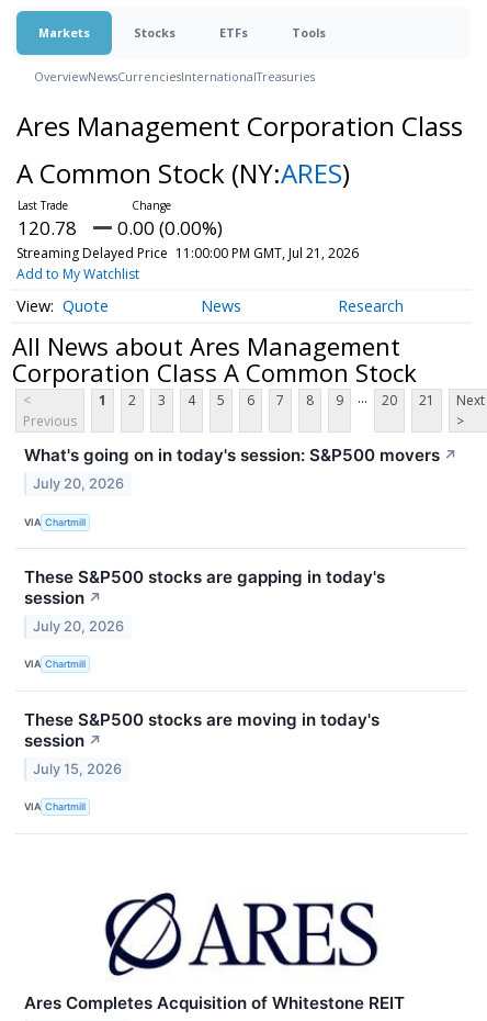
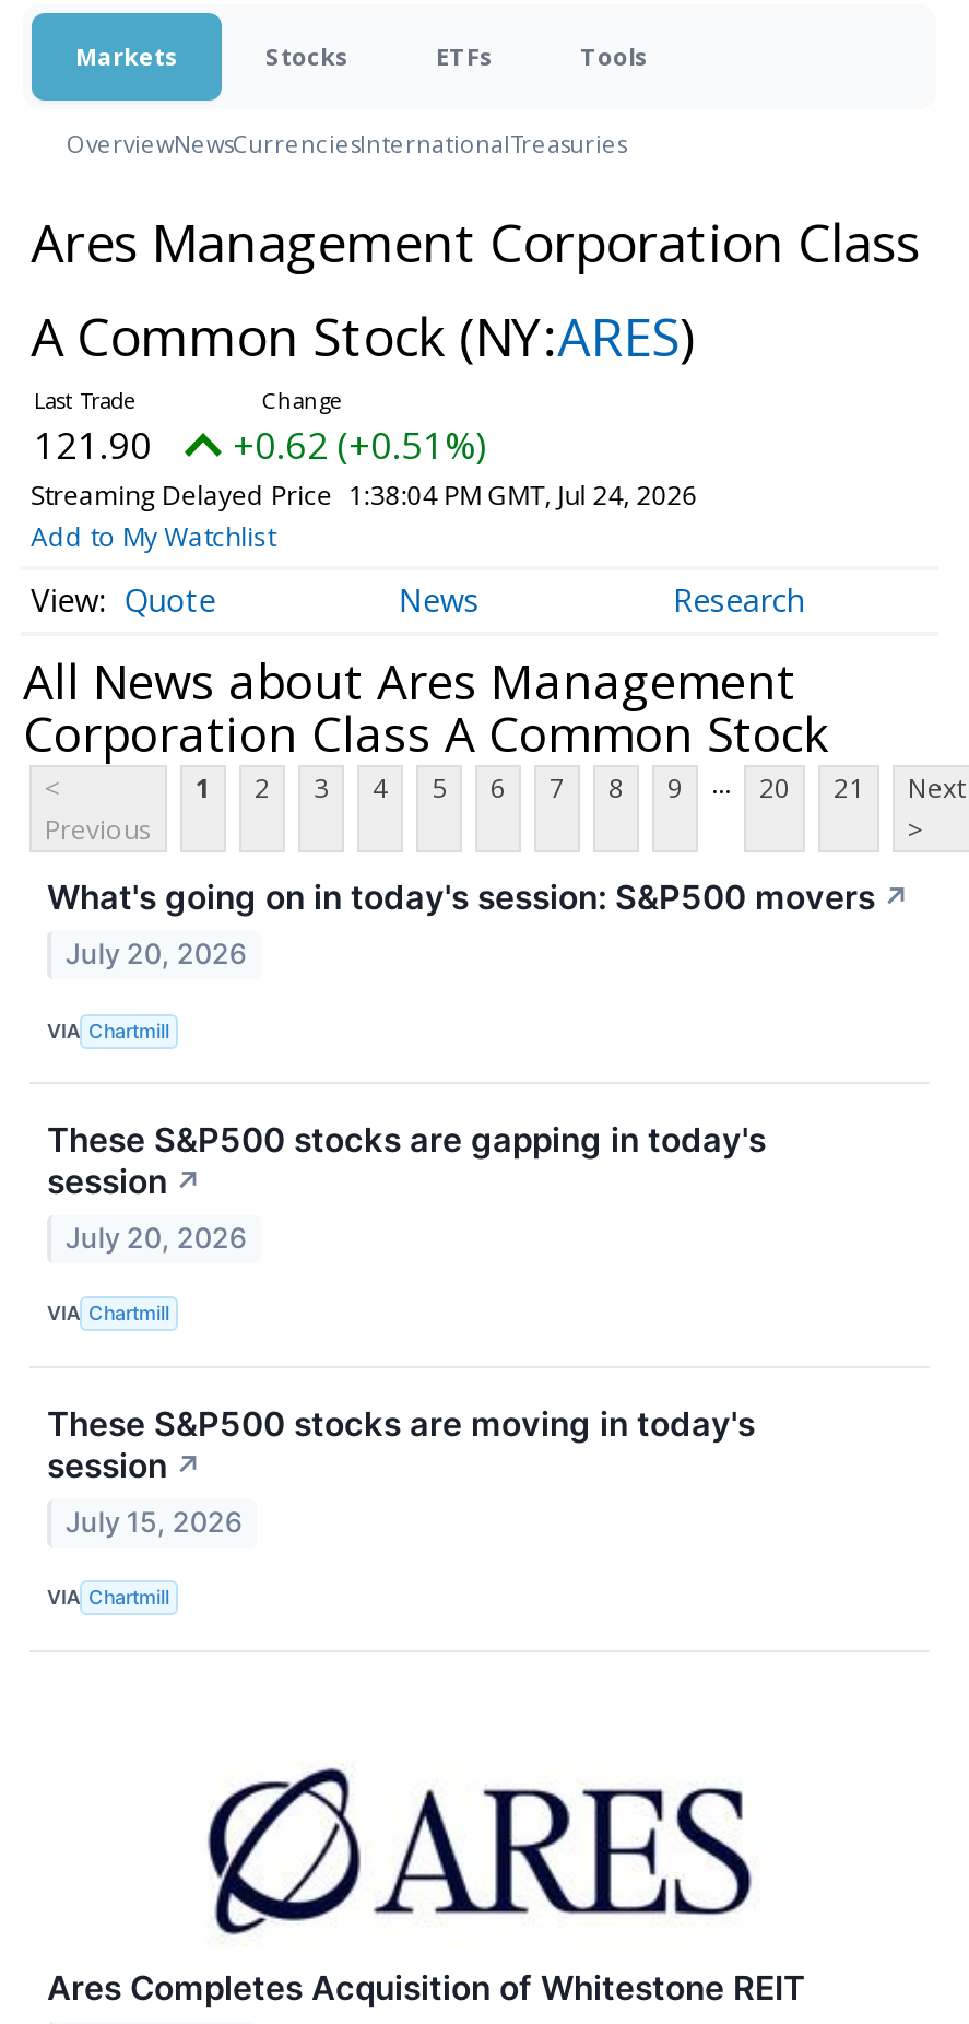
- 120.78
+ 121.90

- 0.00 (0.00%)
+ +0.62 (+0.51%)

- Streaming Delayed Price 11:00:00 PM GMT, Jul 21, 2026
+ Streaming Delayed Price 1:38:04 PM GMT, Jul 24, 2026
